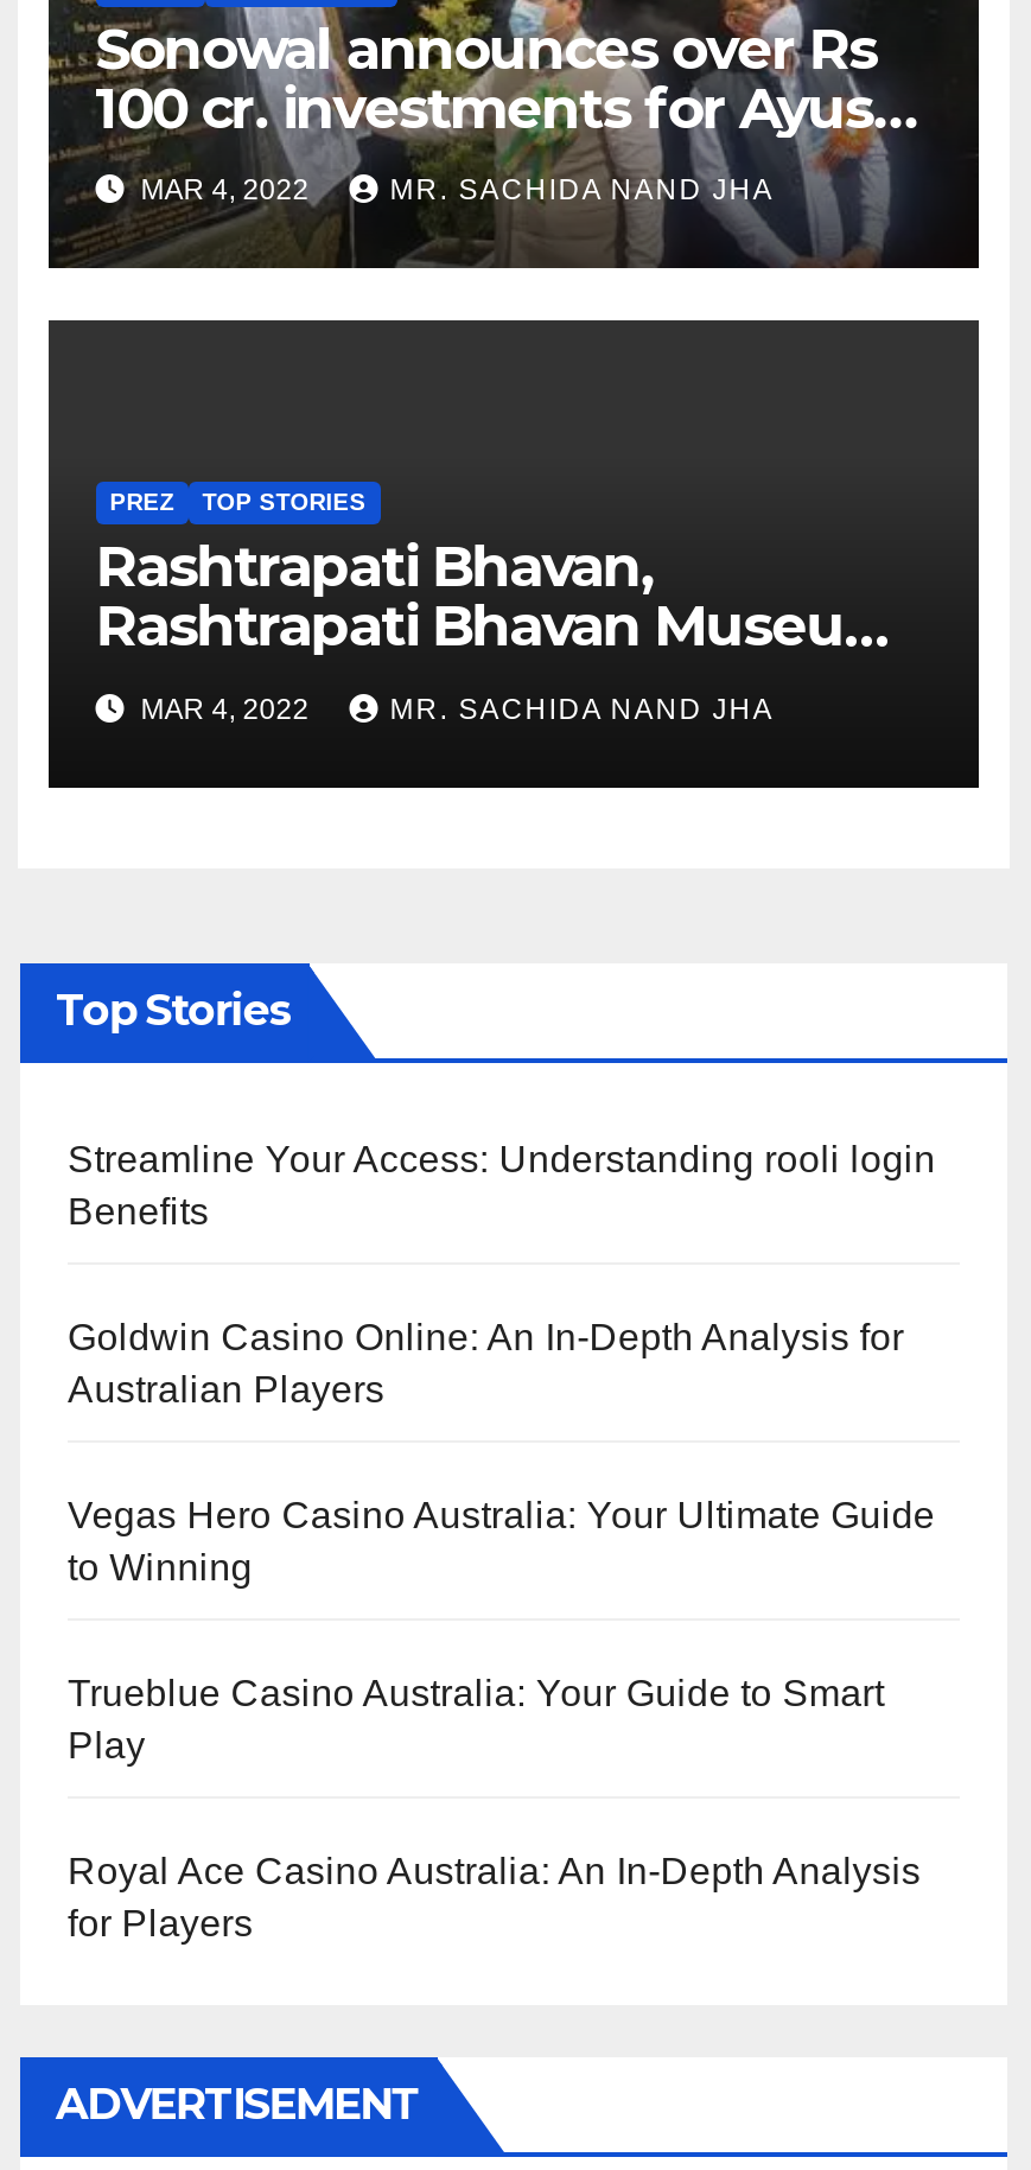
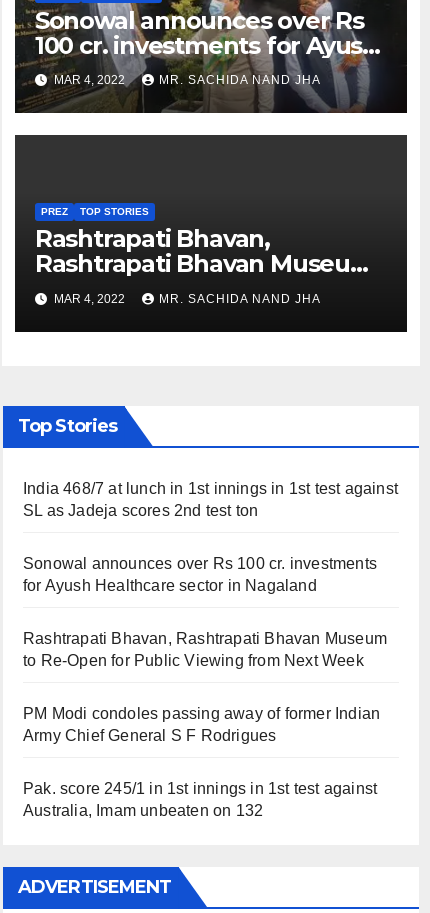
- Streamline Your Access: Understanding rooli login
- Benefits
+ India 468/7 at lunch in 1st innings in 1st test against
+ SL as Jadeja scores 2nd test ton

- Goldwin Casino Online: An In-Depth Analysis for
- Australian Players
+ Sonowal announces over Rs 100 cr. investments
+ for Ayush Healthcare sector in Nagaland

- Vegas Hero Casino Australia: Your Ultimate Guide
- to Winning
+ Rashtrapati Bhavan, Rashtrapati Bhavan Museum
+ to Re-Open for Public Viewing from Next Week

- Trueblue Casino Australia: Your Guide to Smart
- Play
+ PM Modi condoles passing away of former Indian
+ Army Chief General S F Rodrigues

- Royal Ace Casino Australia: An In-Depth Analysis
- for Players
+ Pak. score 245/1 in 1st innings in 1st test against
+ Australia, Imam unbeaten on 132
